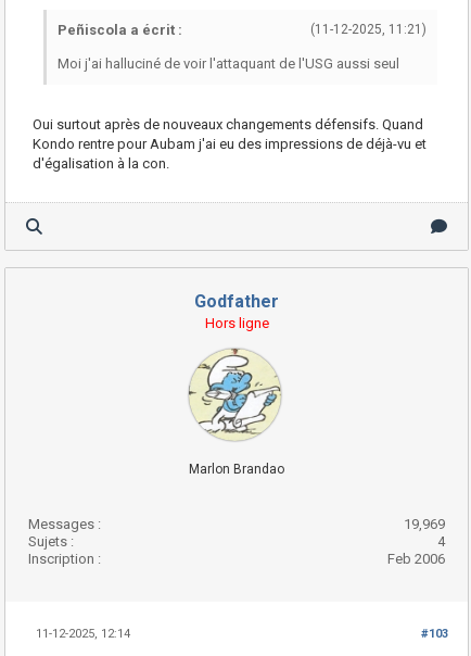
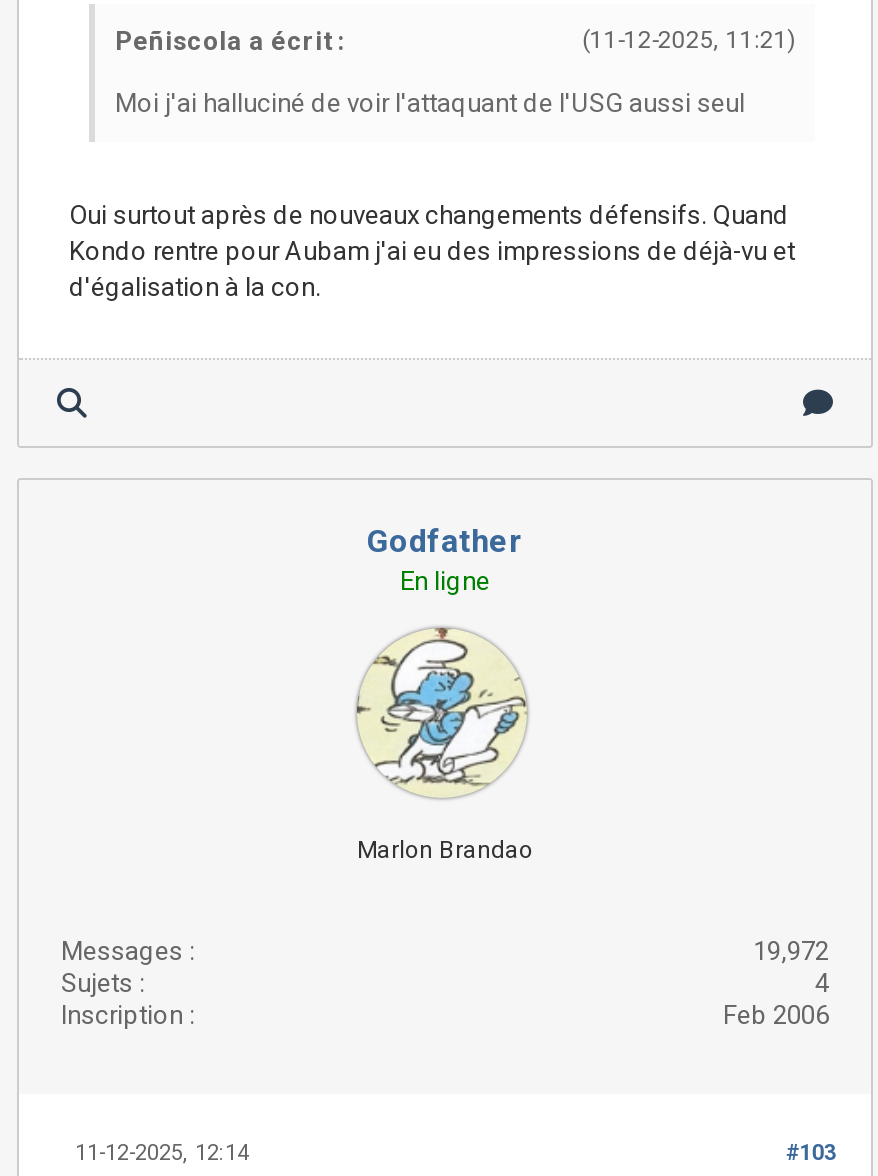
- Hors ligne
+ En ligne

- 19,969
+ 19,972
